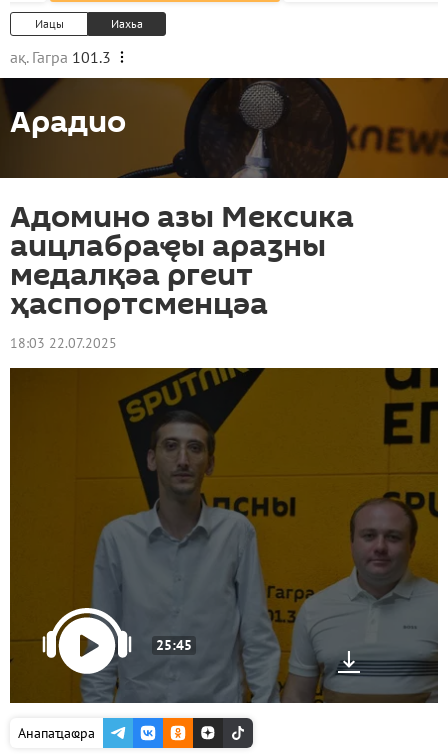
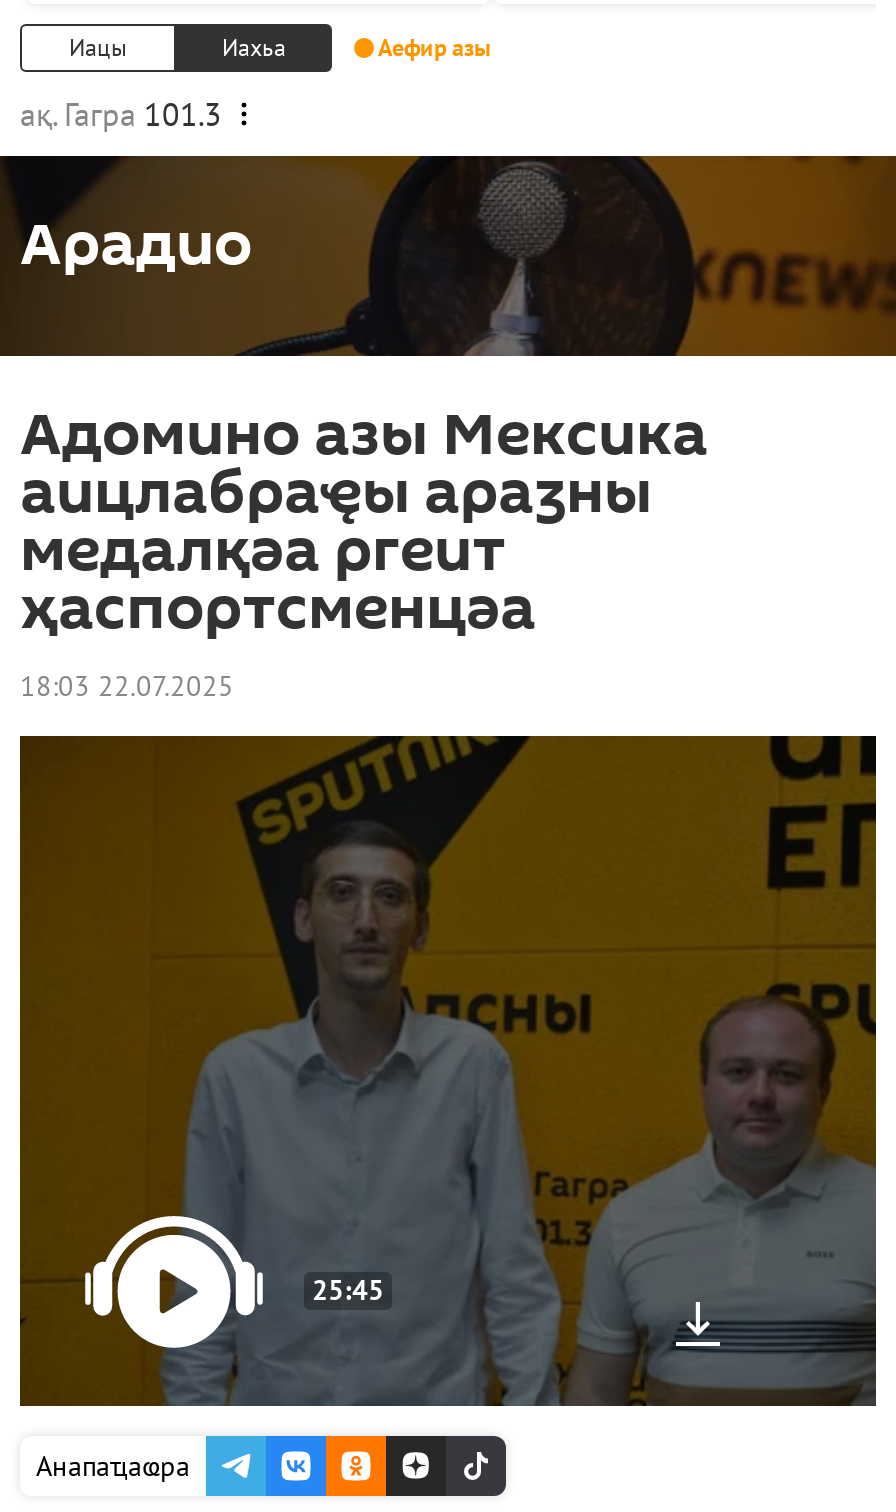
+ Аефир азы
